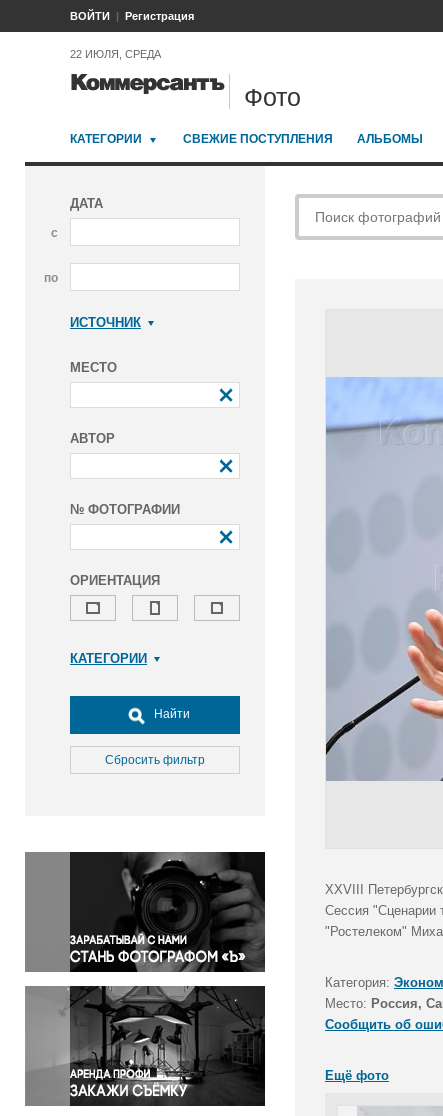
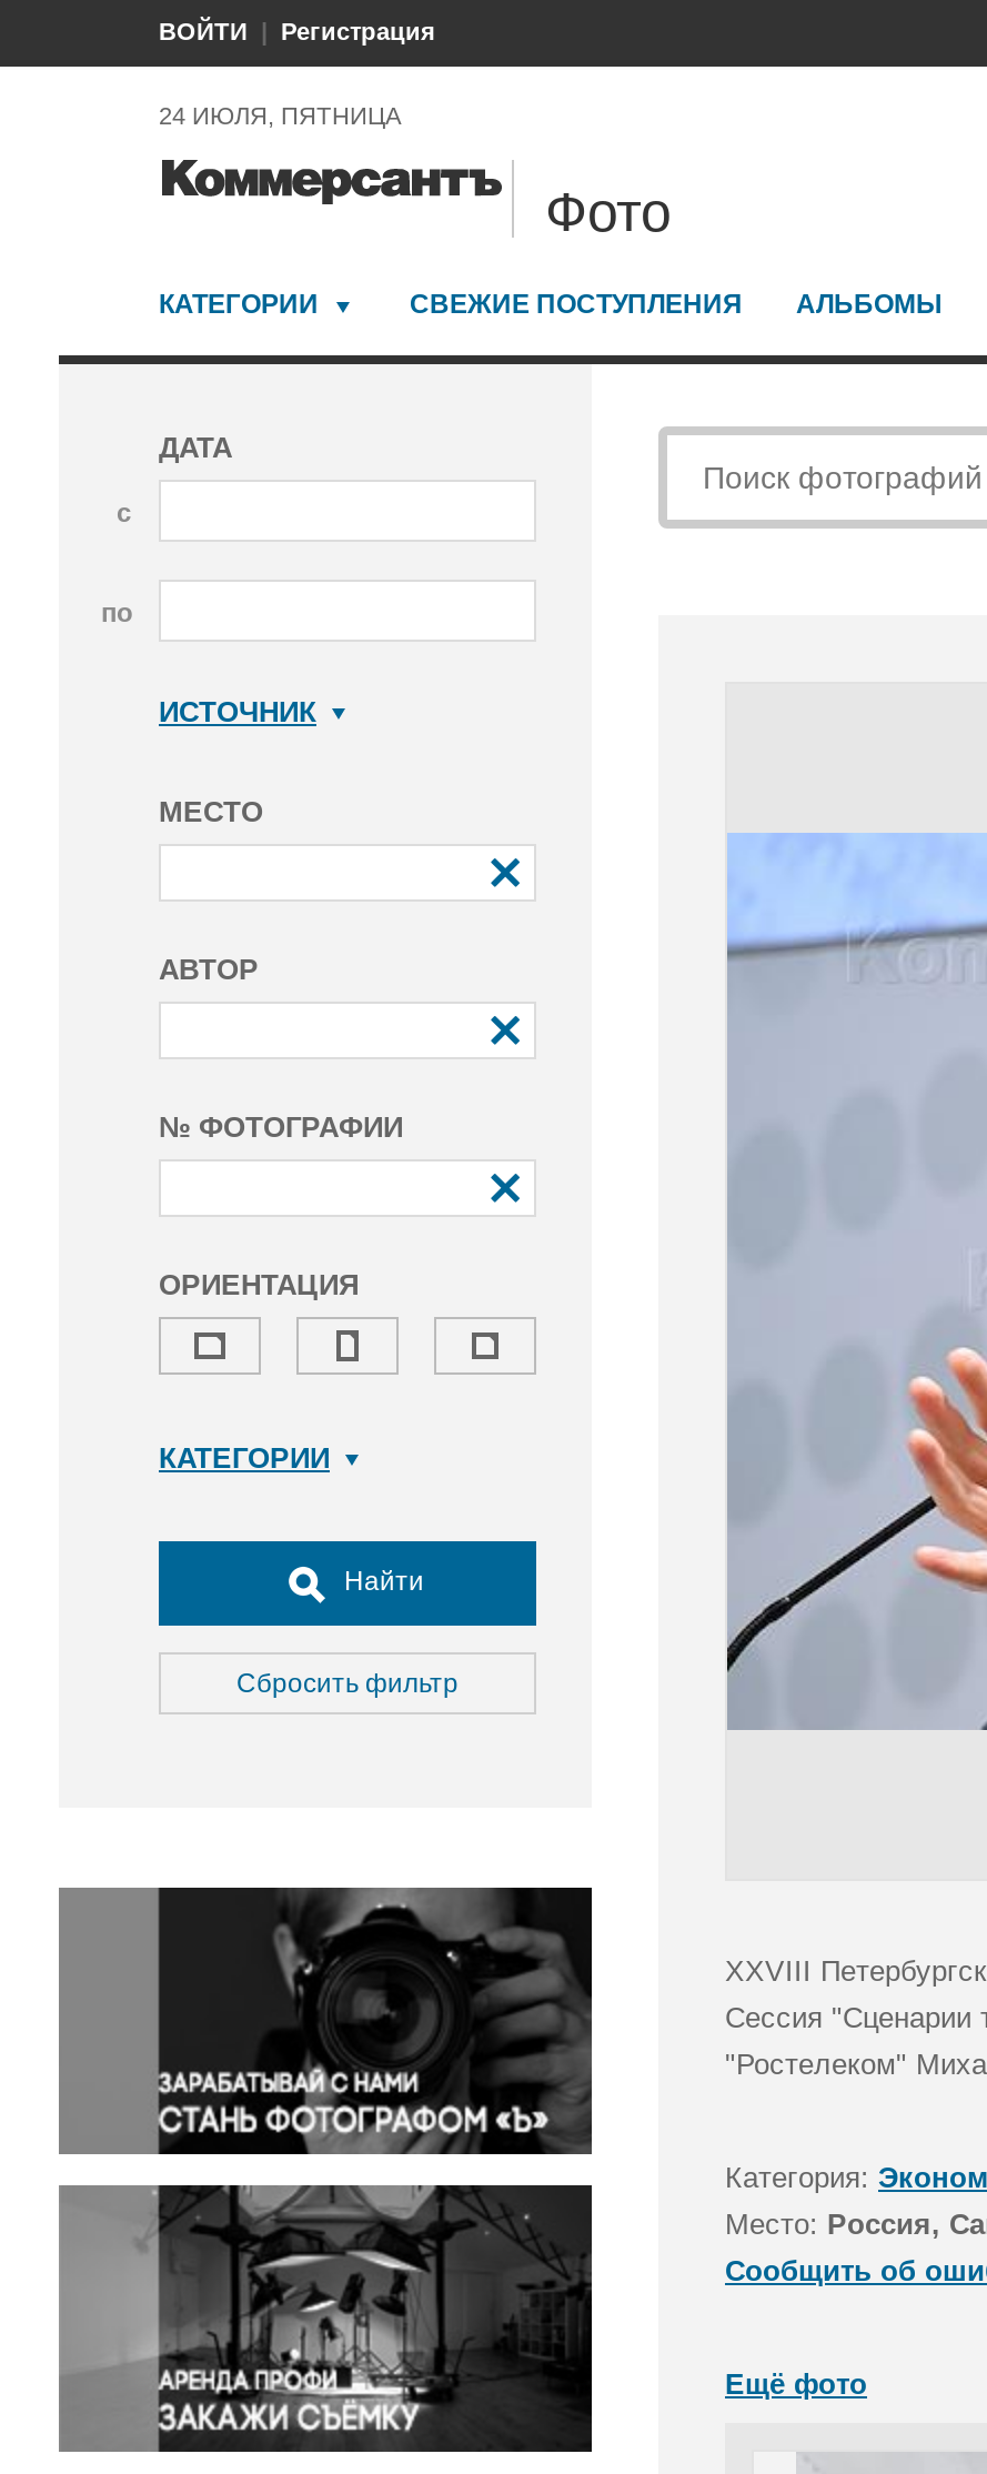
- 22 ИЮЛЯ, СРЕДА
+ 24 ИЮЛЯ, ПЯТНИЦА
